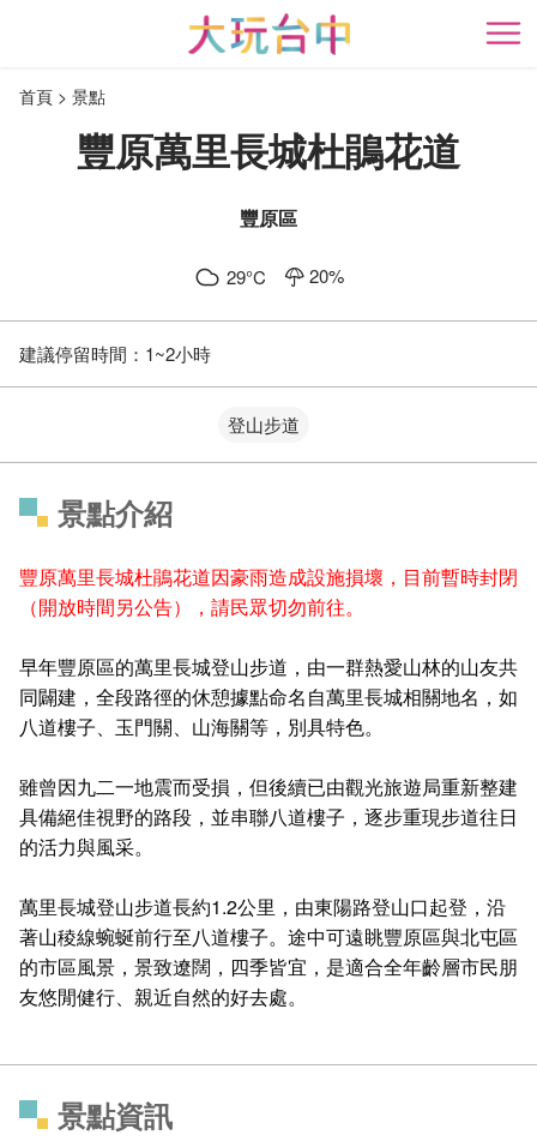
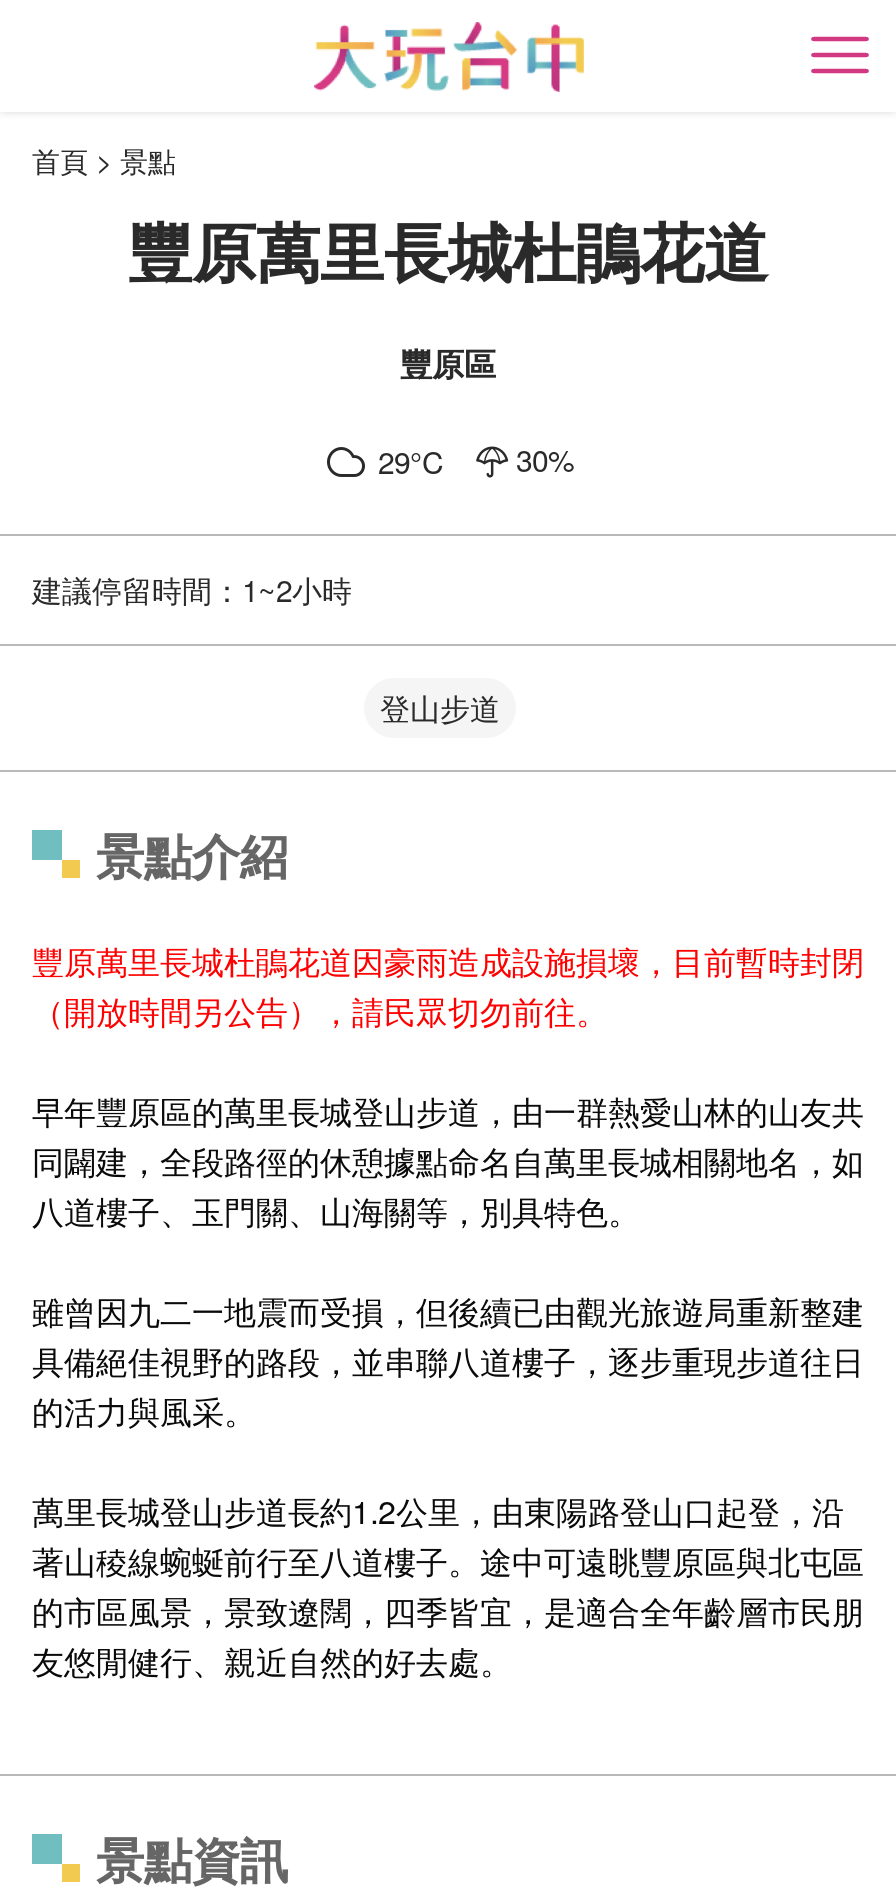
- 29°C 20%
+ 29°C 30%
